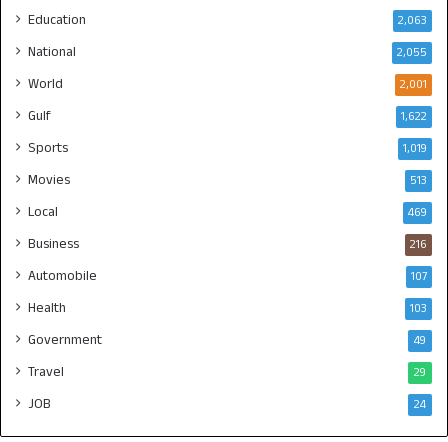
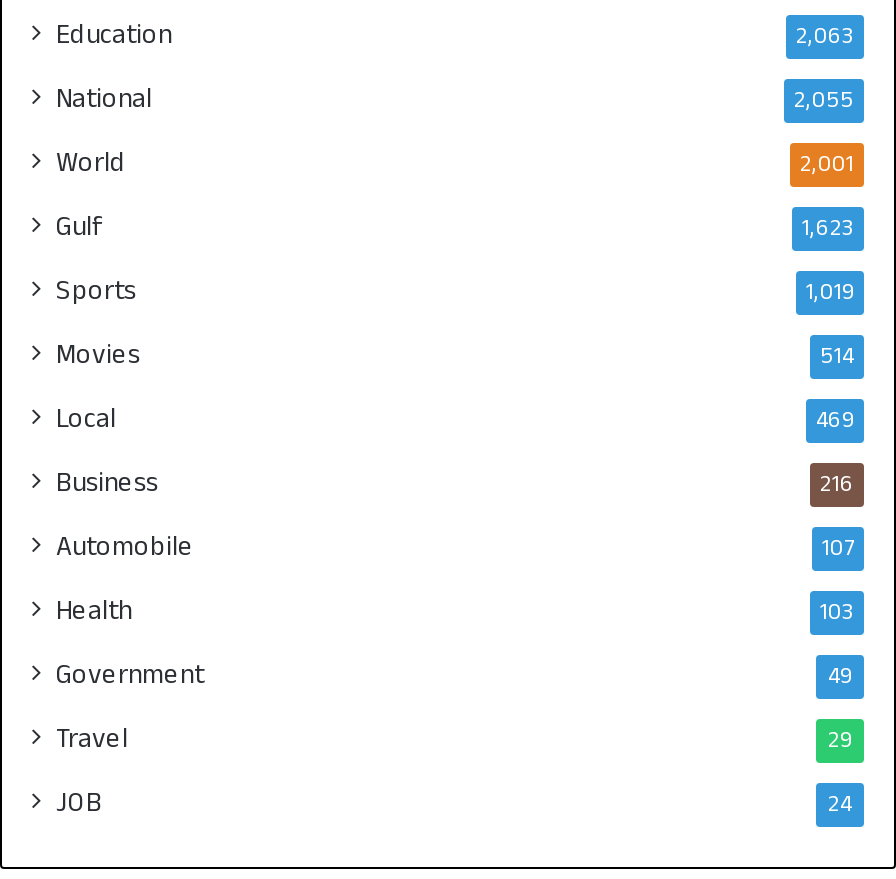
- 1,622
+ 1,623

- 513
+ 514
